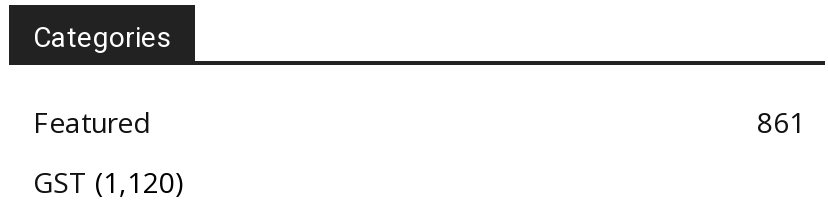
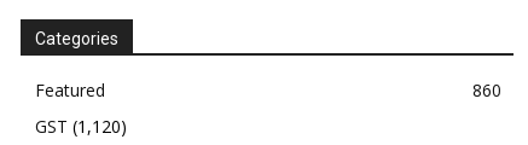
- 861
+ 860
